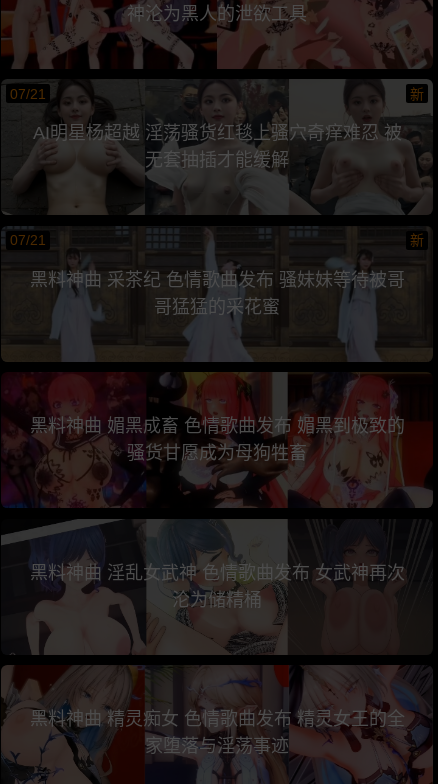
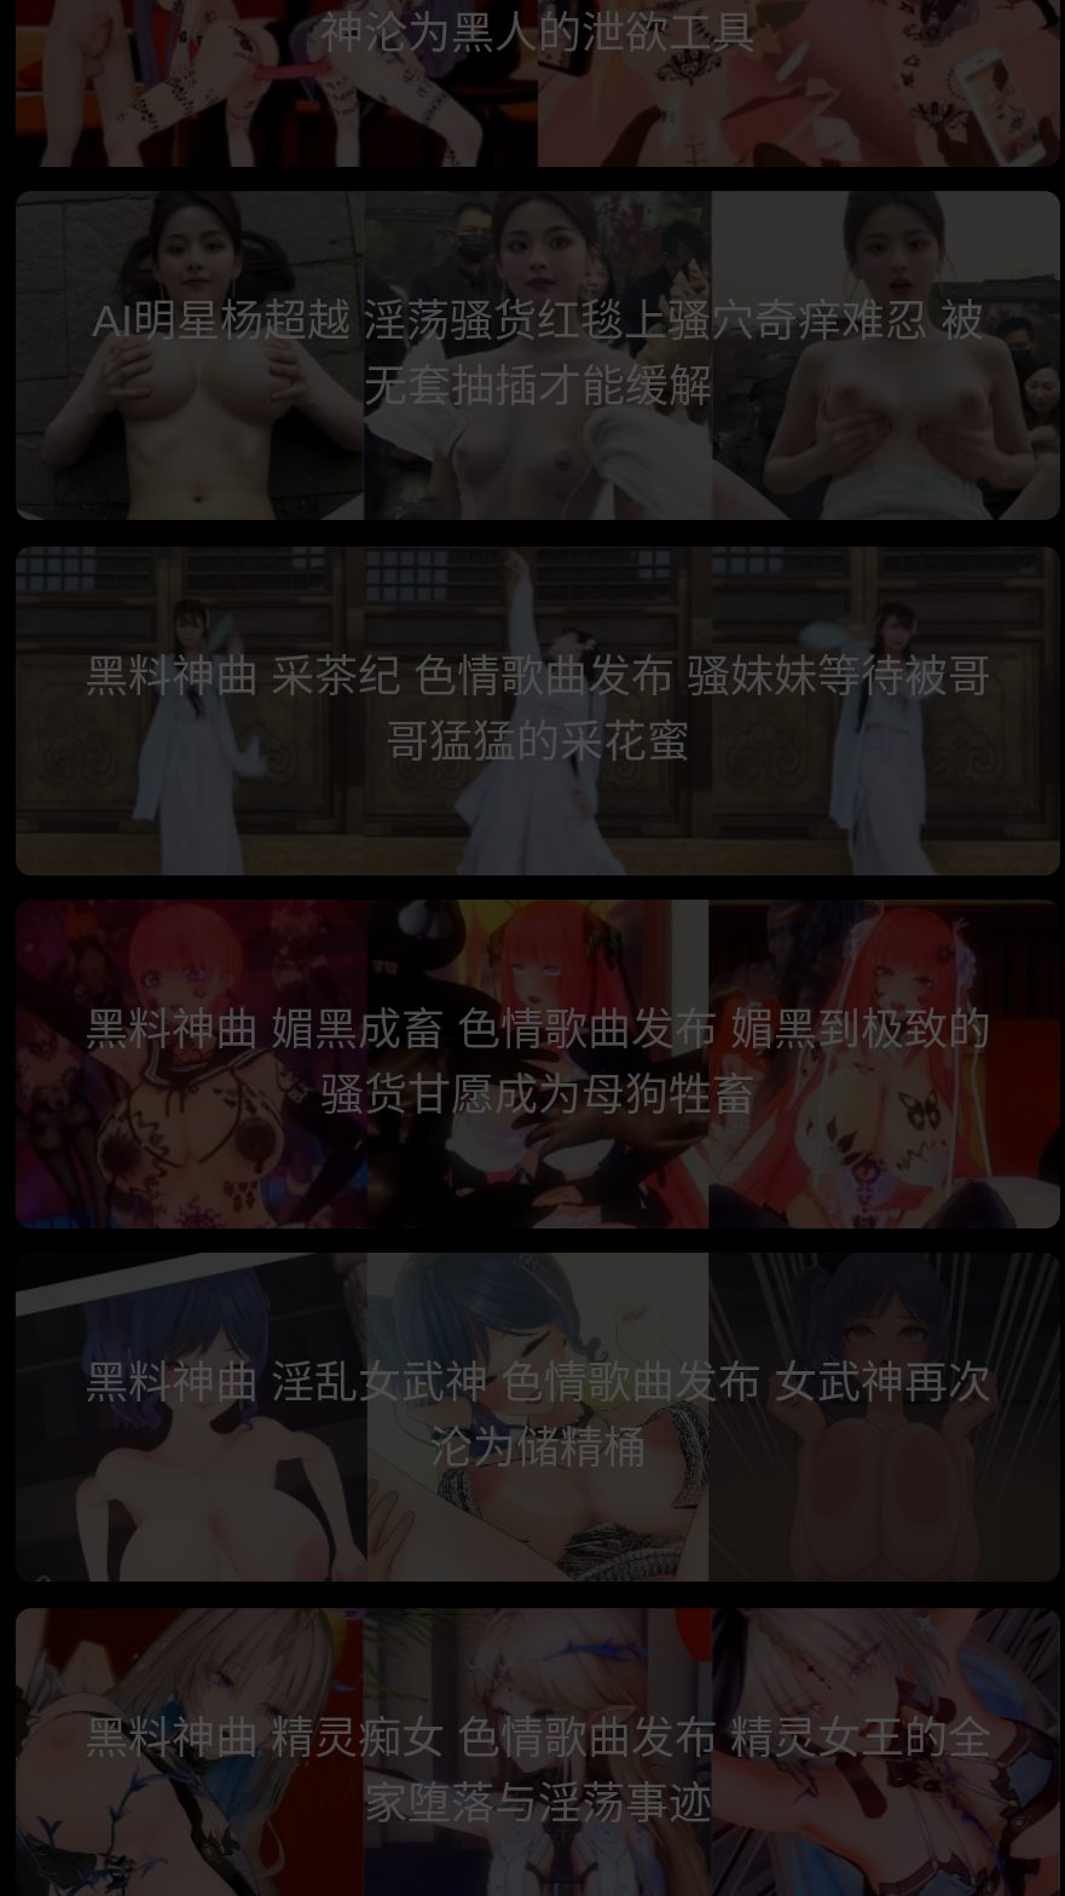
- 07/21
- 新

- 07/21
- 新
